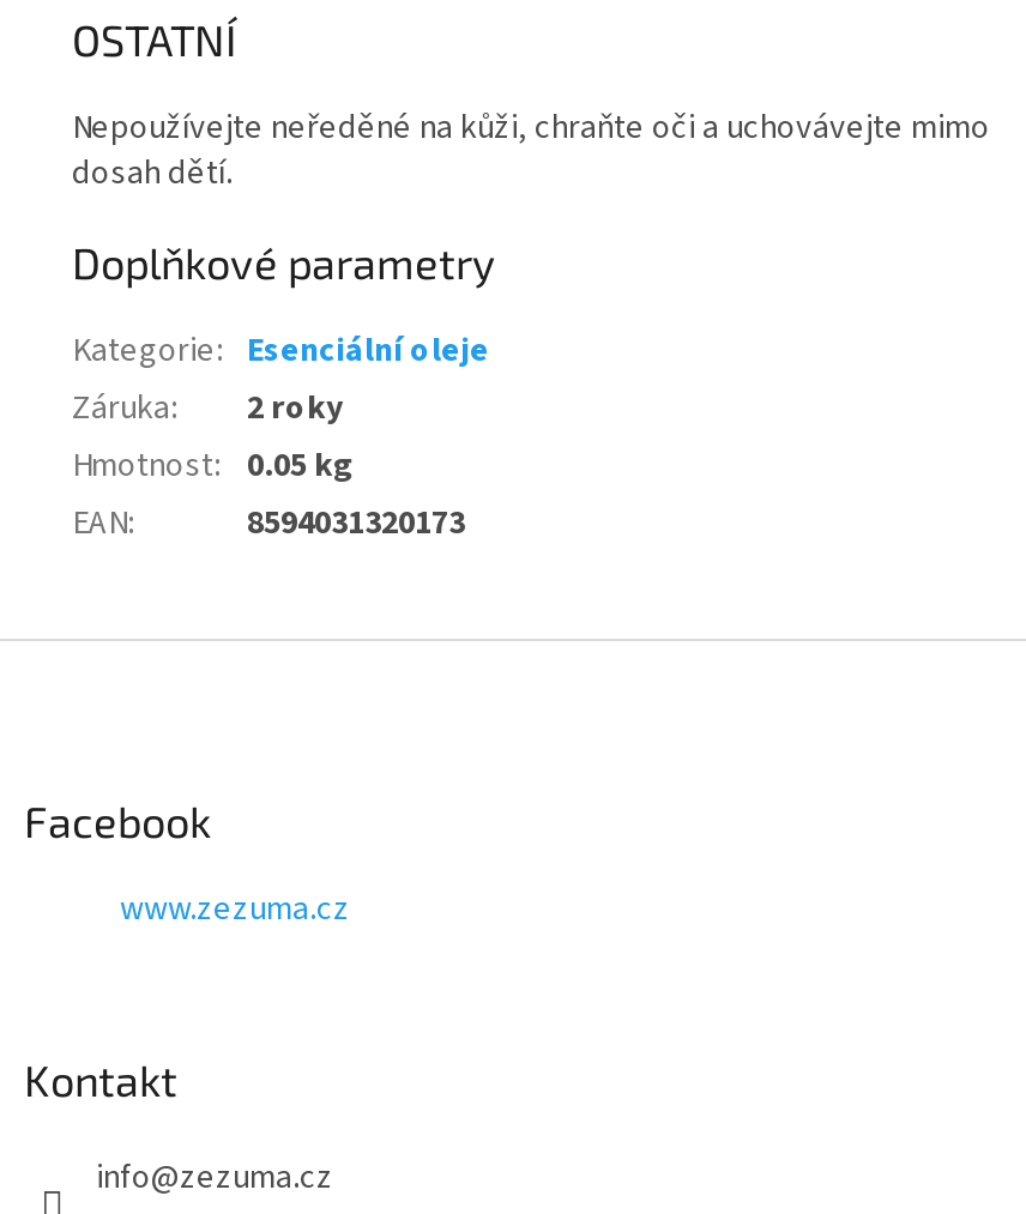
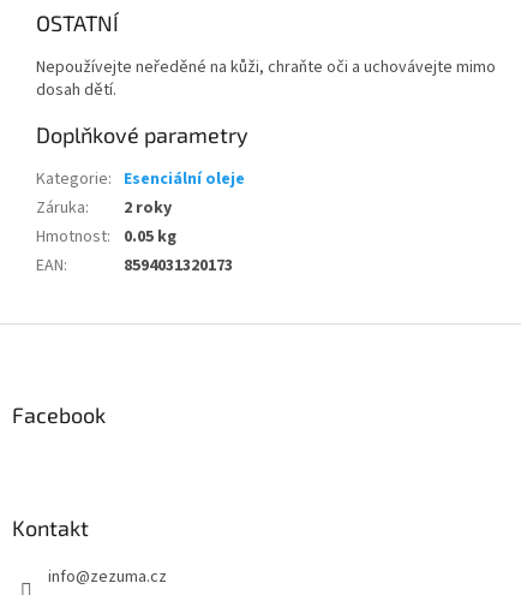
- www.zezuma.cz
